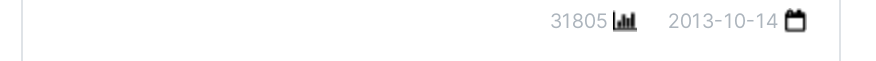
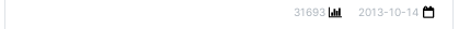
- 31805
+ 31693
